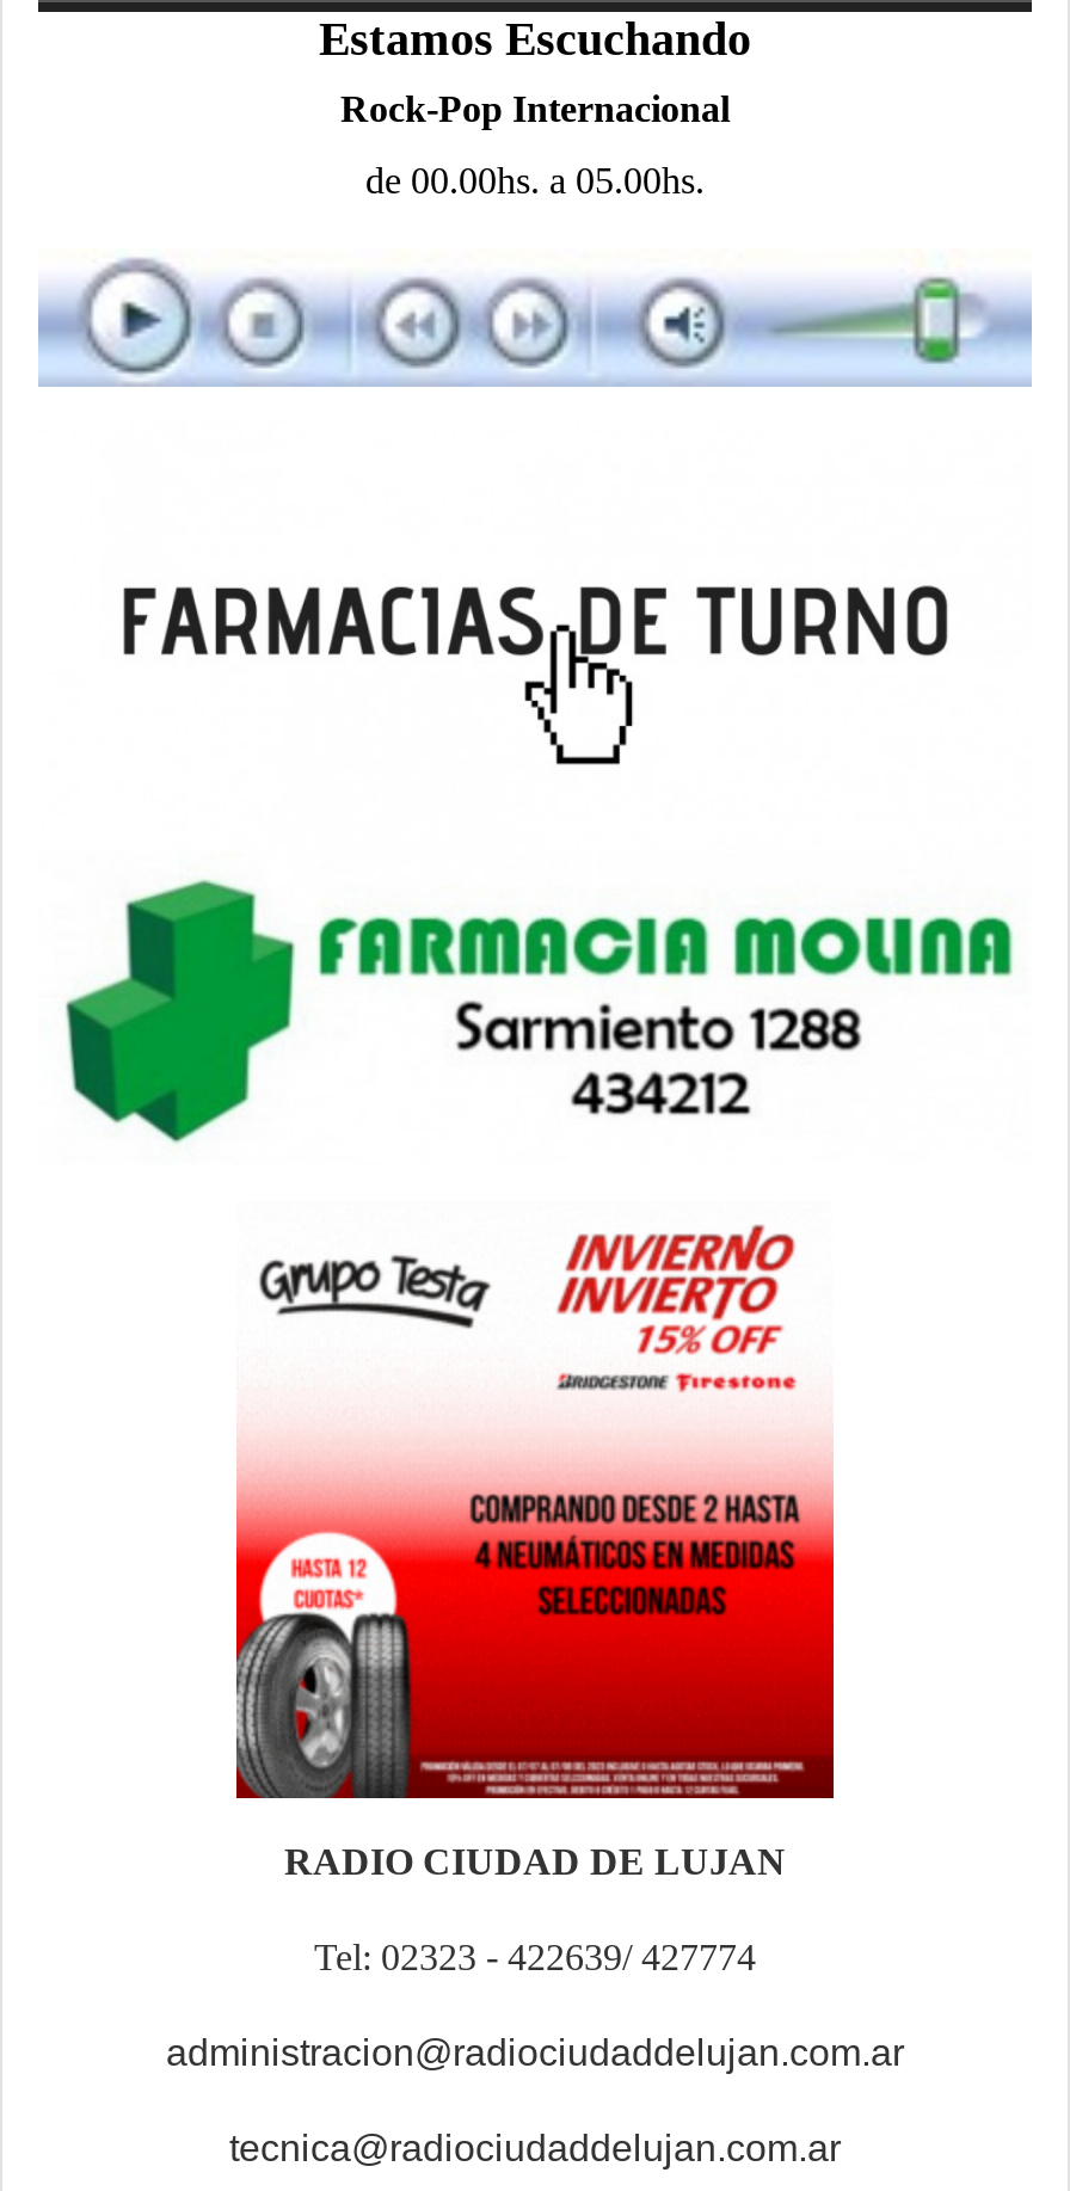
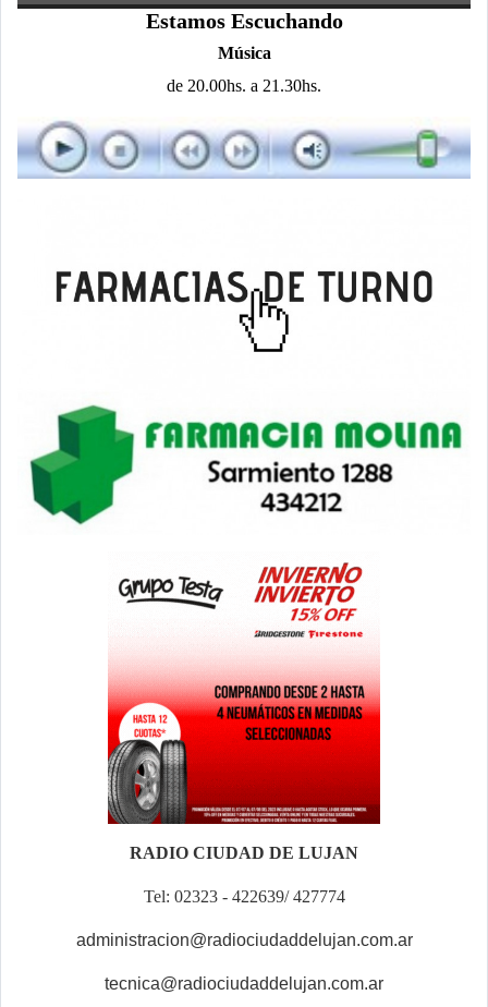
- Rock-Pop Internacional
+ Música

- de 00.00hs. a 05.00hs.
+ de 20.00hs. a 21.30hs.
